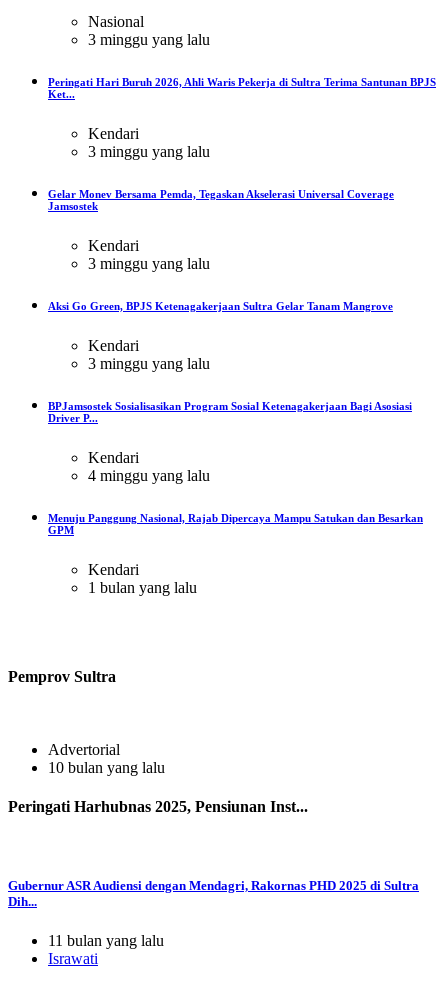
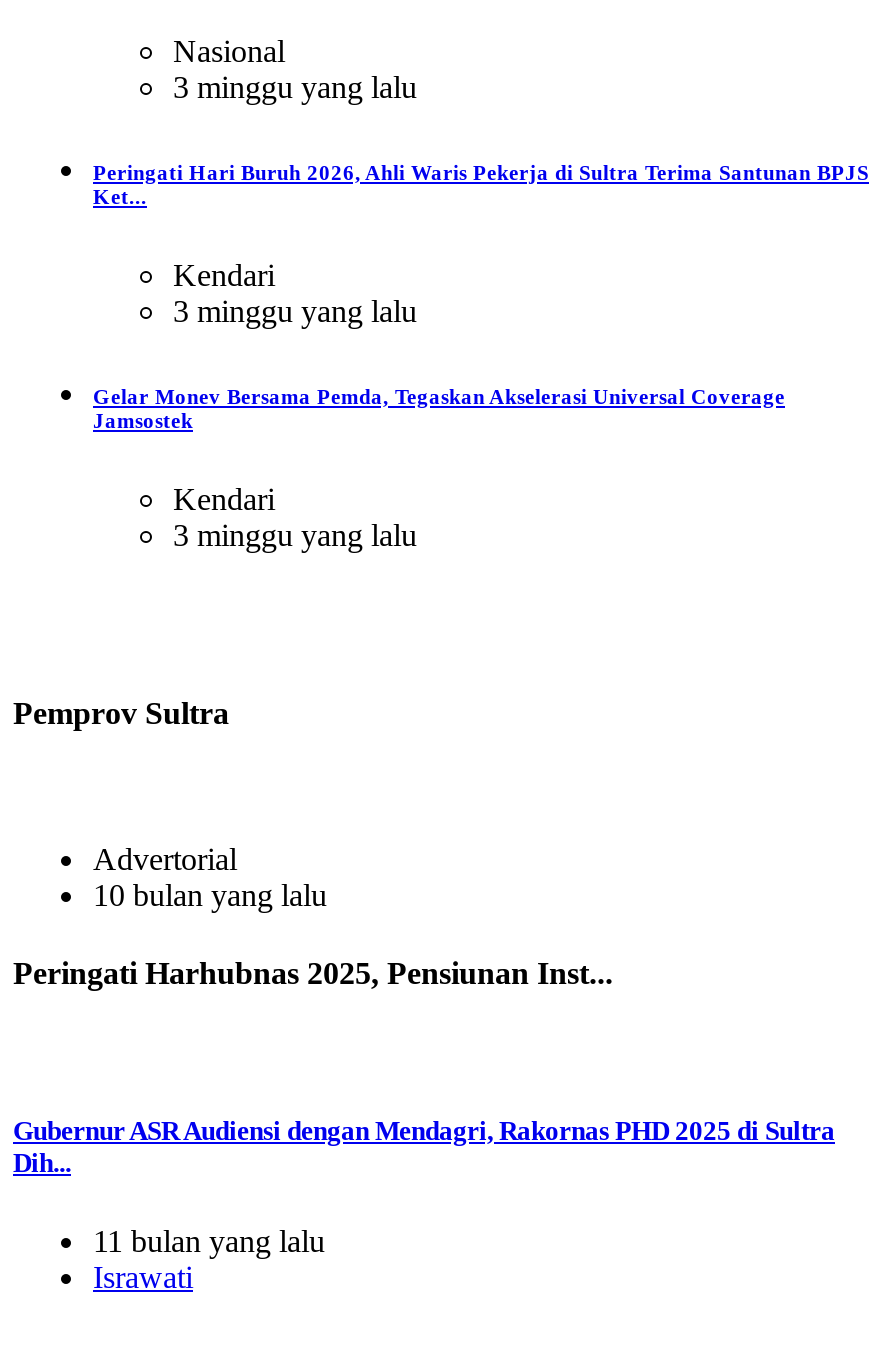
- Aksi Go Green, BPJS Ketenagakerjaan Sultra Gelar Tanam Mangrove
- Kendari
- 3 minggu yang lalu
- BPJamsostek Sosialisasikan Program Sosial Ketenagakerjaan Bagi Asosiasi
- Driver P...
- Kendari
- 4 minggu yang lalu
- Menuju Panggung Nasional, Rajab Dipercaya Mampu Satukan dan Besarkan
- GPM
- Kendari
- 1 bulan yang lalu
